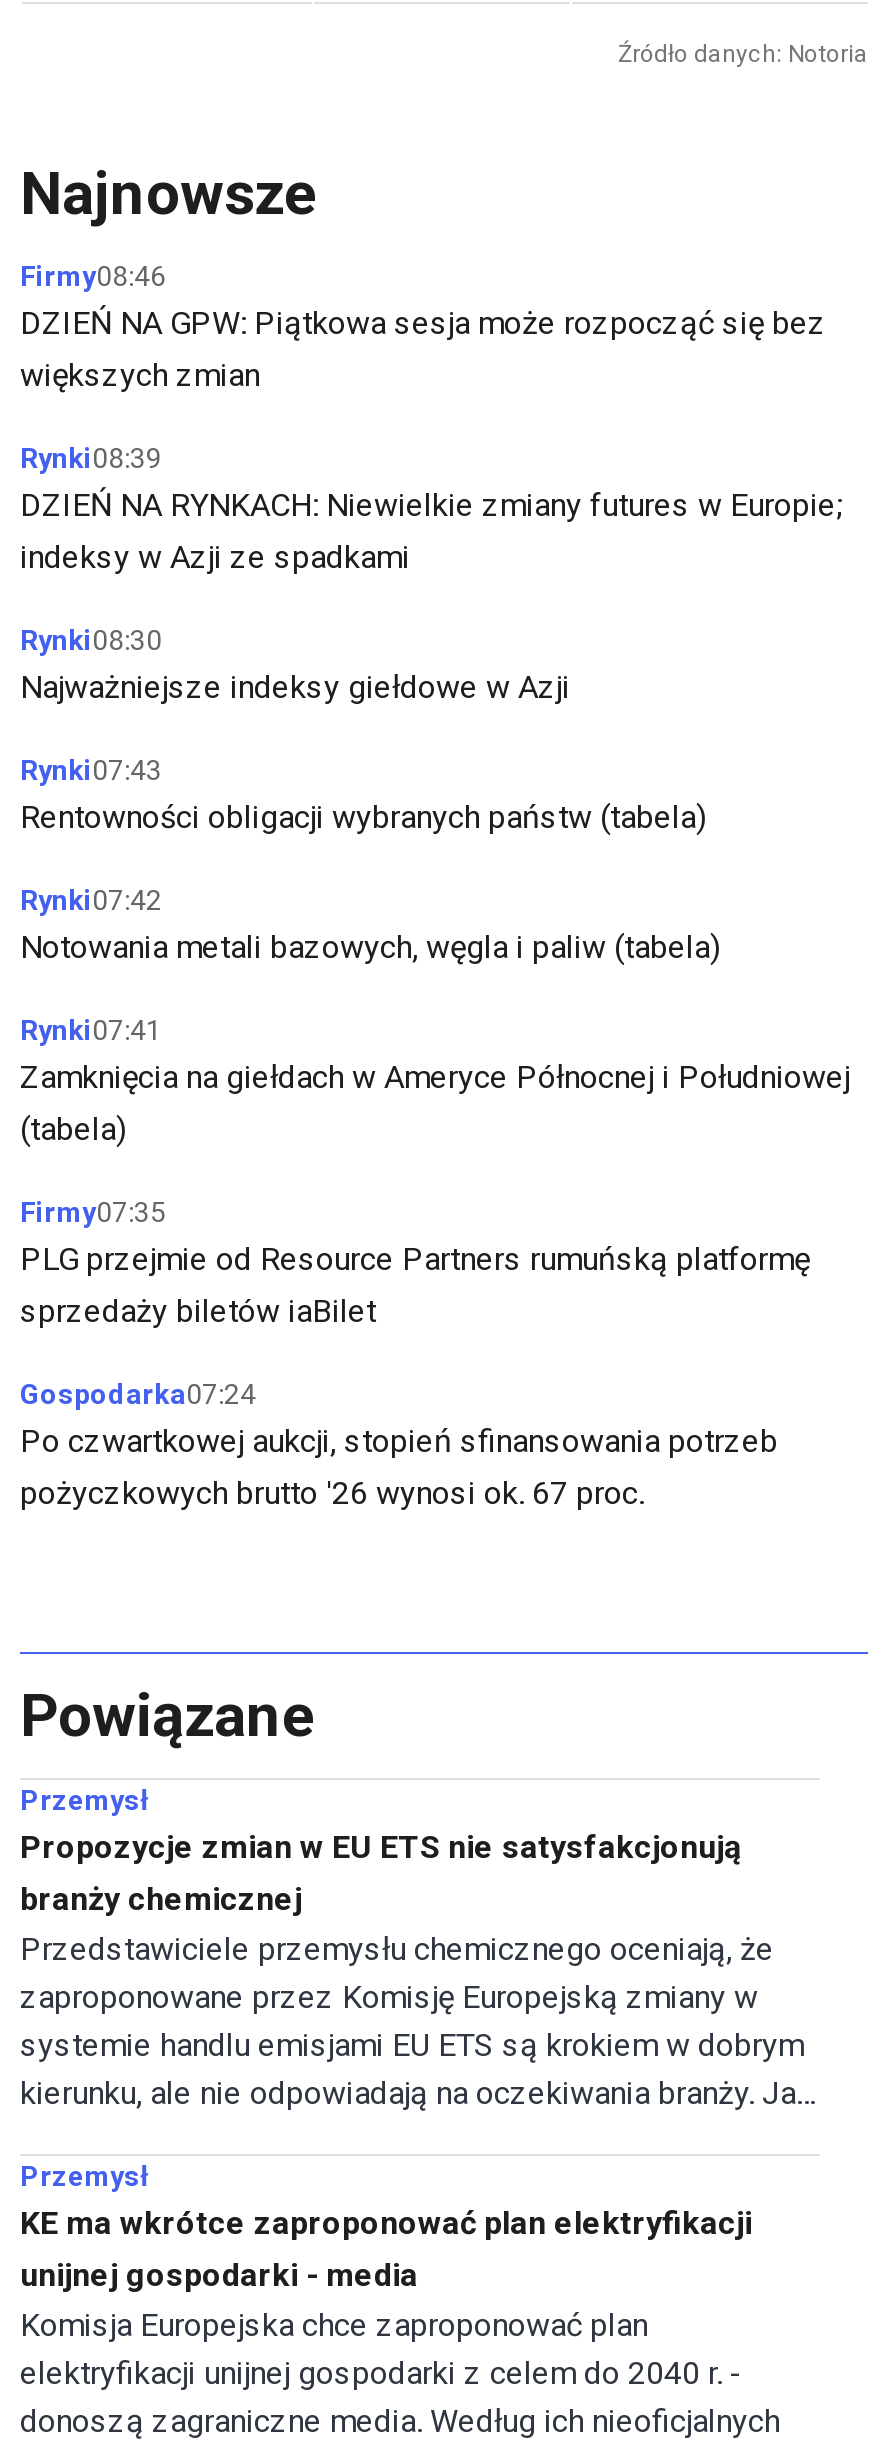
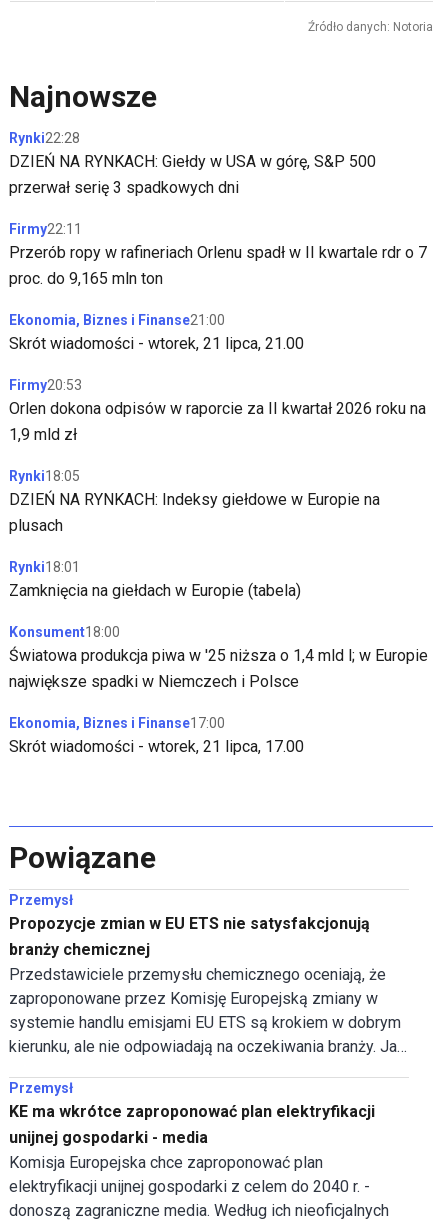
- Firmy08:46
- DZIEŃ NA GPW: Piątkowa sesja może rozpocząć się bez
- większych zmian
+ Rynki22:28
+ DZIEŃ NA RYNKACH: Giełdy w USA w górę, S&P 500
+ przerwał serię 3 spadkowych dni

- Rynki08:39
- DZIEŃ NA RYNKACH: Niewielkie zmiany futures w Europie;
- indeksy w Azji ze spadkami
+ Firmy22:11
+ Przerób ropy w rafineriach Orlenu spadł w II kwartale rdr o 7
+ proc. do 9,165 mln ton

- Rynki08:30
- Najważniejsze indeksy giełdowe w Azji
+ Ekonomia, Biznes i Finanse21:00
+ Skrót wiadomości - wtorek, 21 lipca, 21.00

- Rynki07:43
- Rentowności obligacji wybranych państw (tabela)
+ Firmy20:53
+ Orlen dokona odpisów w raporcie za II kwartał 2026 roku na
+ 1,9 mld zł

- Rynki07:42
- Notowania metali bazowych, węgla i paliw (tabela)
+ Rynki18:05
+ DZIEŃ NA RYNKACH: Indeksy giełdowe w Europie na
+ plusach

- Rynki07:41
- Zamknięcia na giełdach w Ameryce Północnej i Południowej
- (tabela)
+ Rynki18:01
+ Zamknięcia na giełdach w Europie (tabela)

- Firmy07:35
- PLG przejmie od Resource Partners rumuńską platformę
- sprzedaży biletów iaBilet
+ Konsument18:00
+ Światowa produkcja piwa w '25 niższa o 1,4 mld l; w Europie
+ największe spadki w Niemczech i Polsce

- Gospodarka07:24
- Po czwartkowej aukcji, stopień sfinansowania potrzeb
- pożyczkowych brutto '26 wynosi ok. 67 proc.
+ Ekonomia, Biznes i Finanse17:00
+ Skrót wiadomości - wtorek, 21 lipca, 17.00
